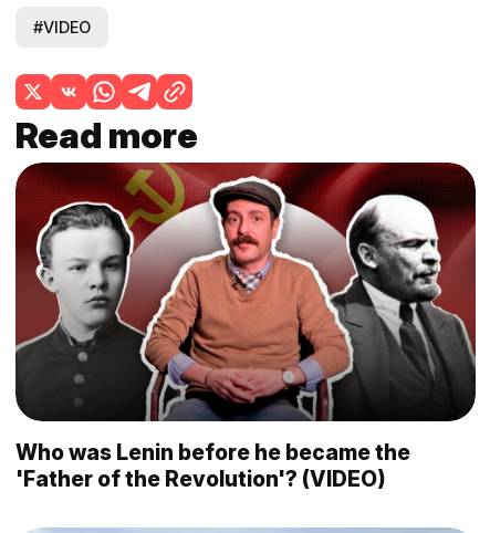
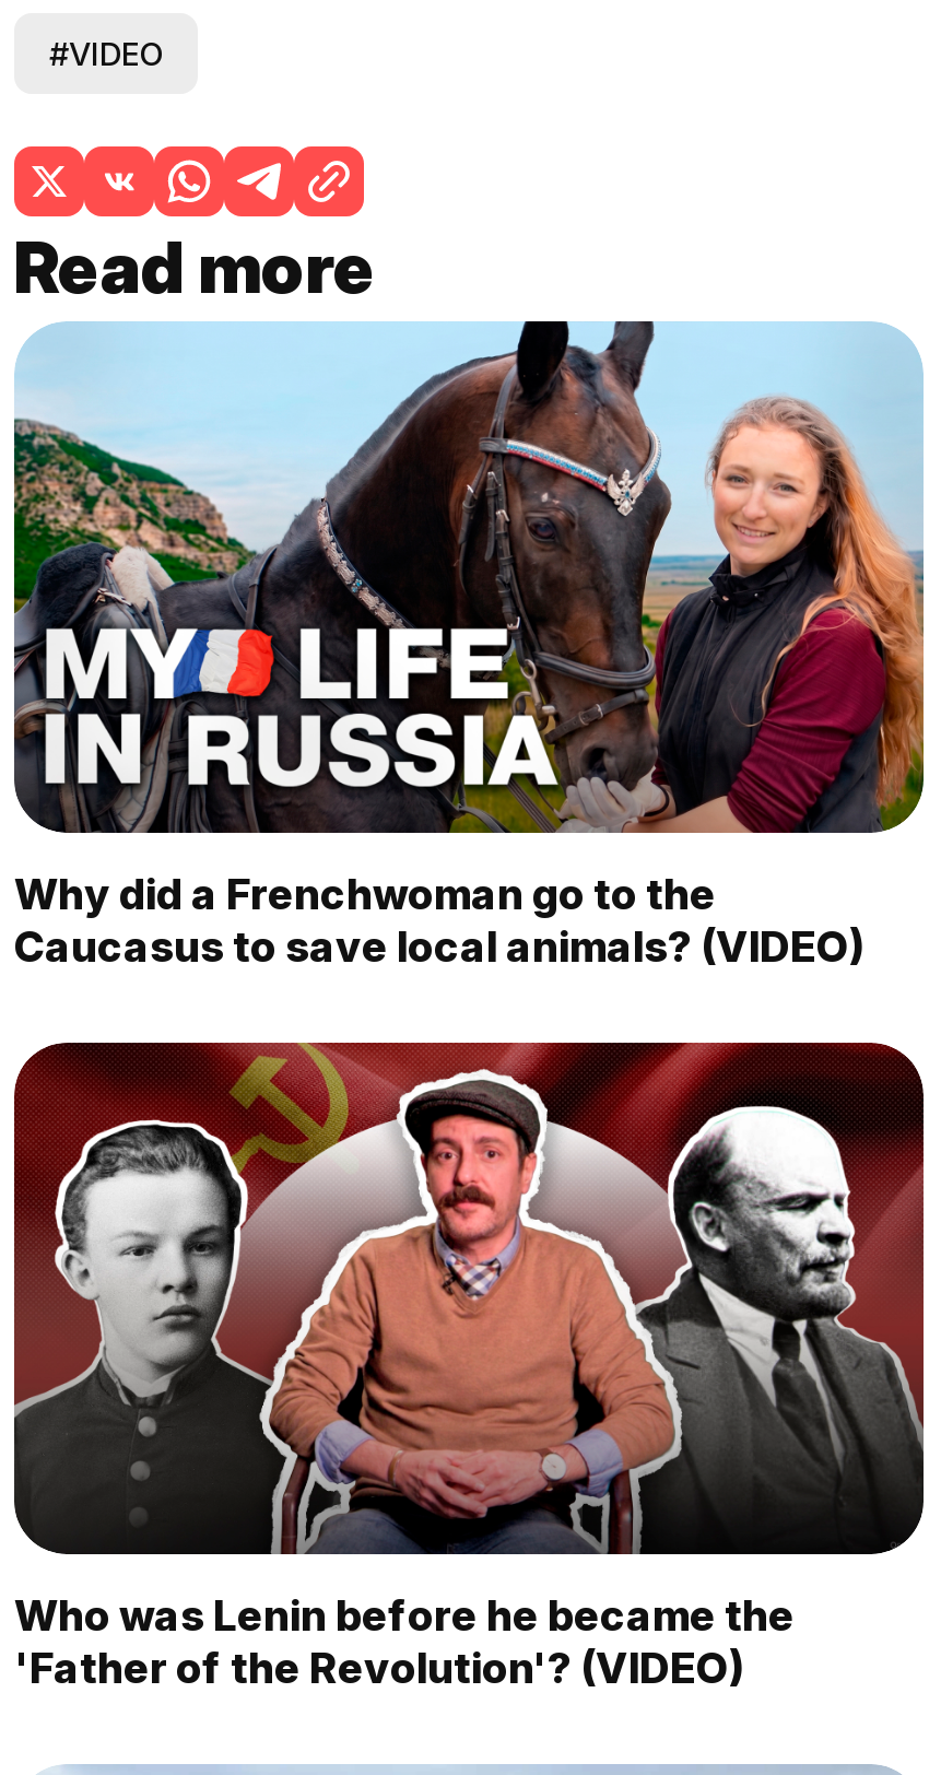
+ [image]
+ Why did a Frenchwoman go to the
+ Caucasus to save local animals? (VIDEO)
